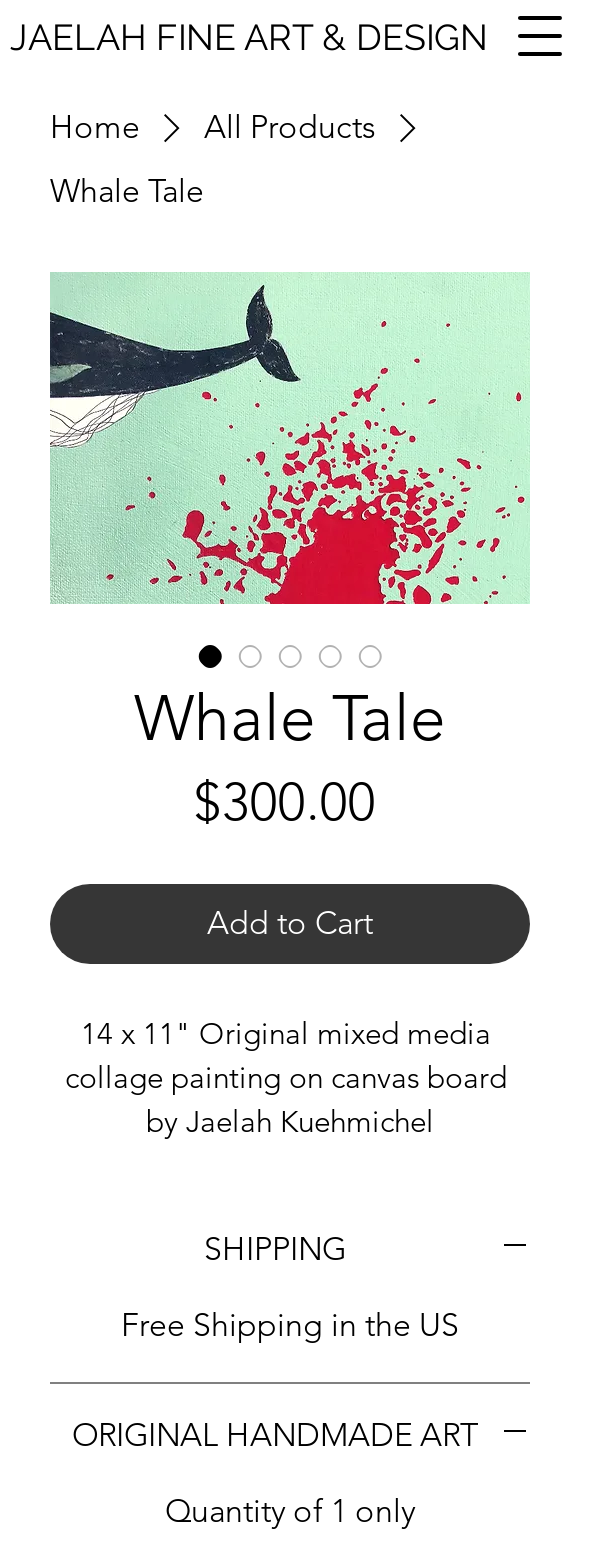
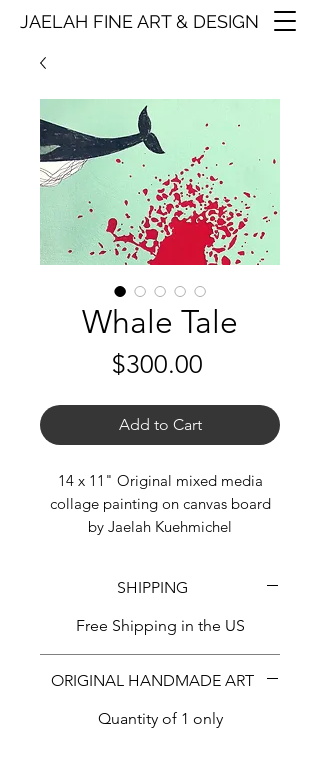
- Home
- All Products
- Whale Tale
